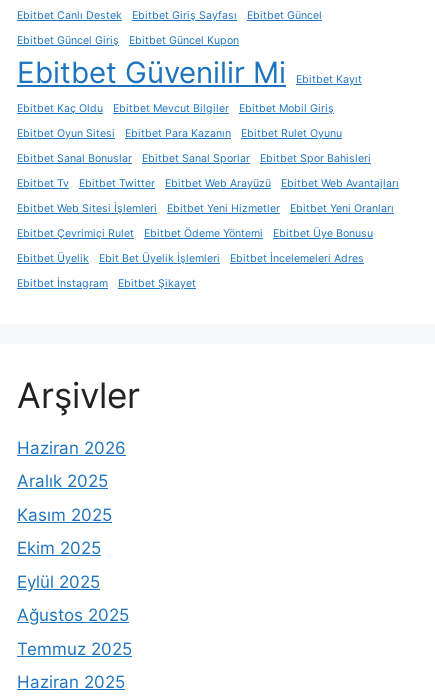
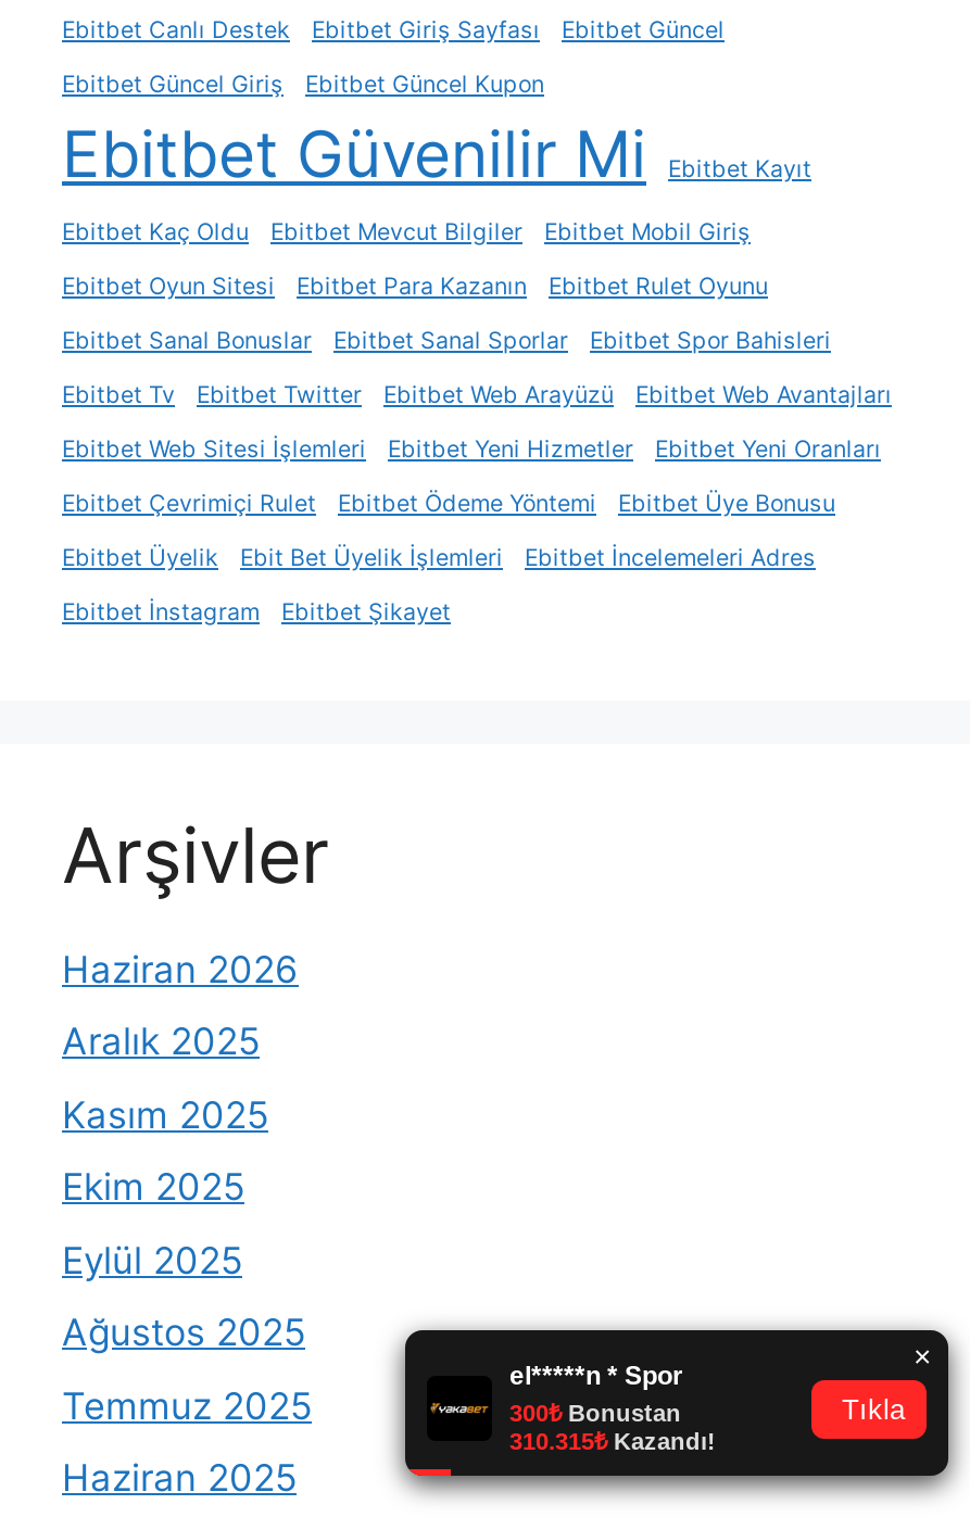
+ [image]
